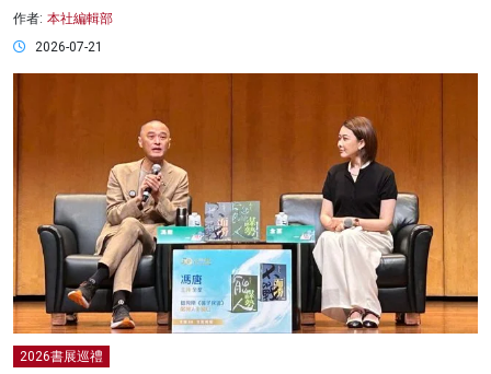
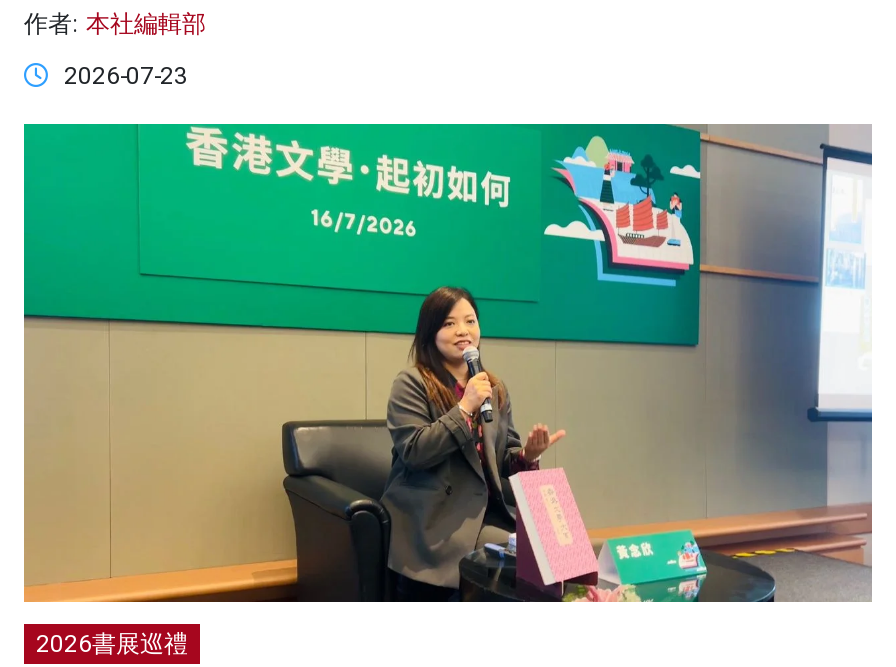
- 2026-07-21
+ 2026-07-23

- [image]
+ [image]
